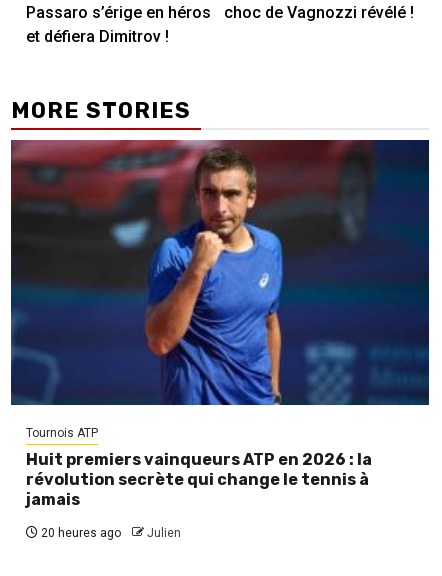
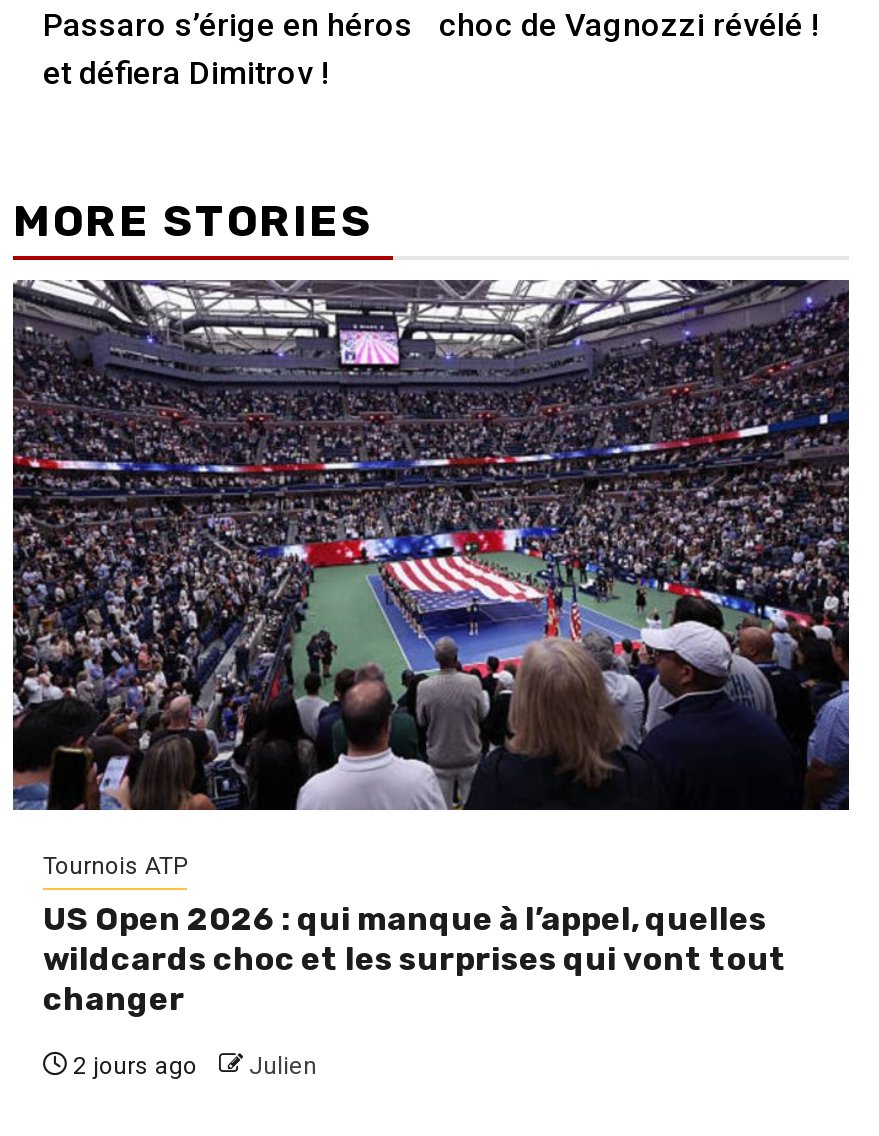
- [image]
+ [image]

- Huit premiers vainqueurs ATP en 2026 : la
- révolution secrète qui change le tennis à
- jamais
+ US Open 2026 : qui manque à l’appel, quelles
+ wildcards choc et les surprises qui vont tout
+ changer

- 20 heures ago Julien
+ 2 jours ago Julien
